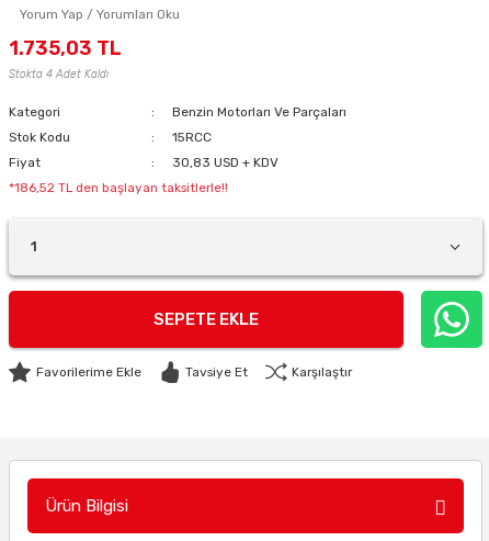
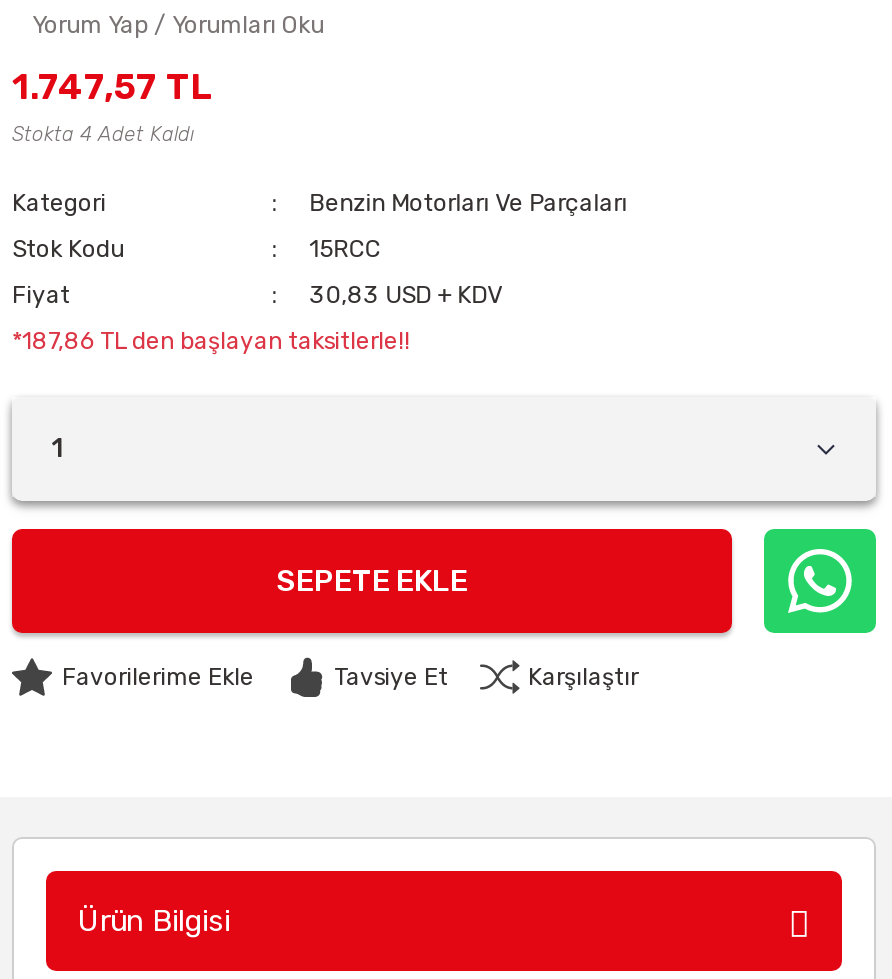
- 1.735,03 TL
+ 1.747,57 TL

- *186,52 TL den başlayan taksitlerle!!
+ *187,86 TL den başlayan taksitlerle!!
